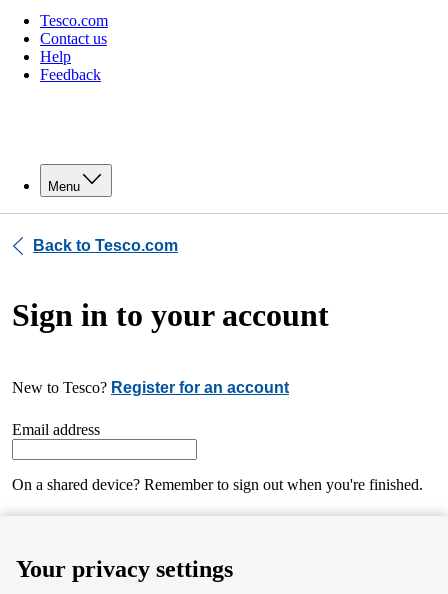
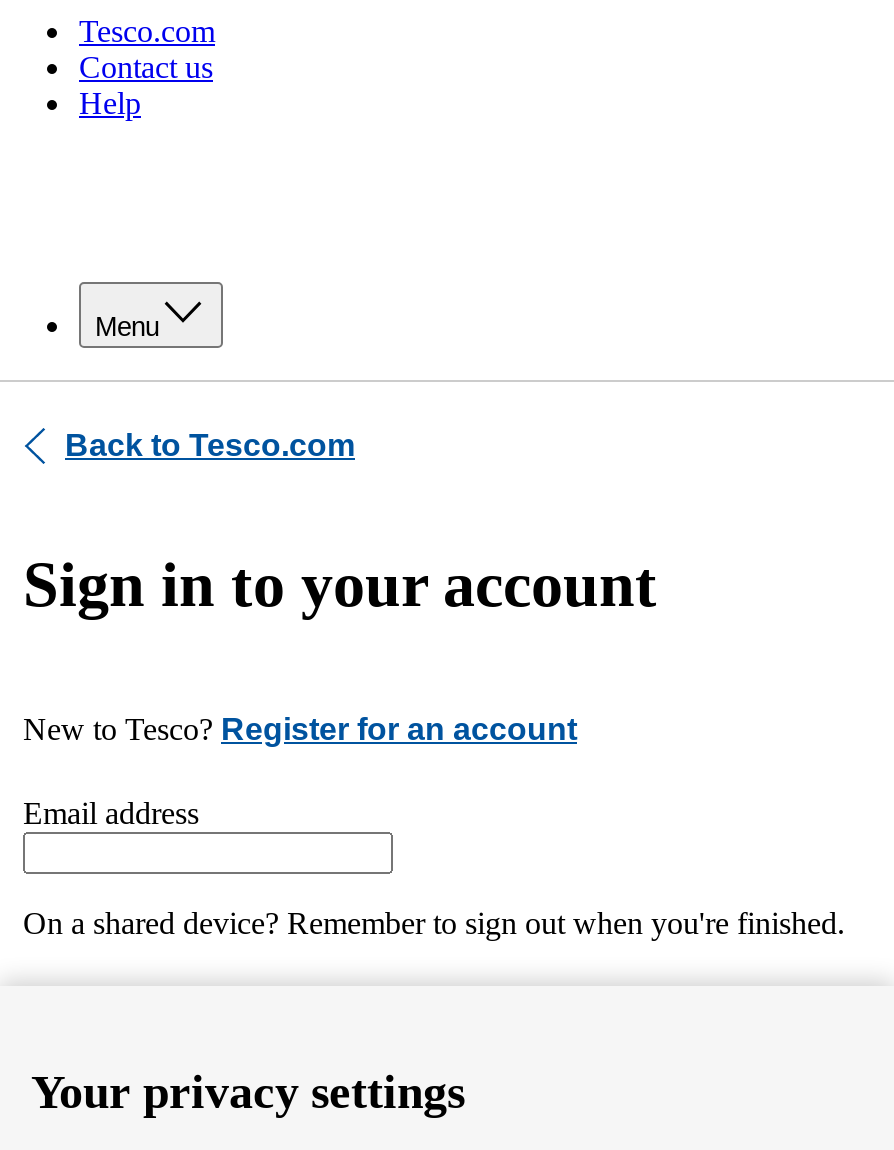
- Feedback
